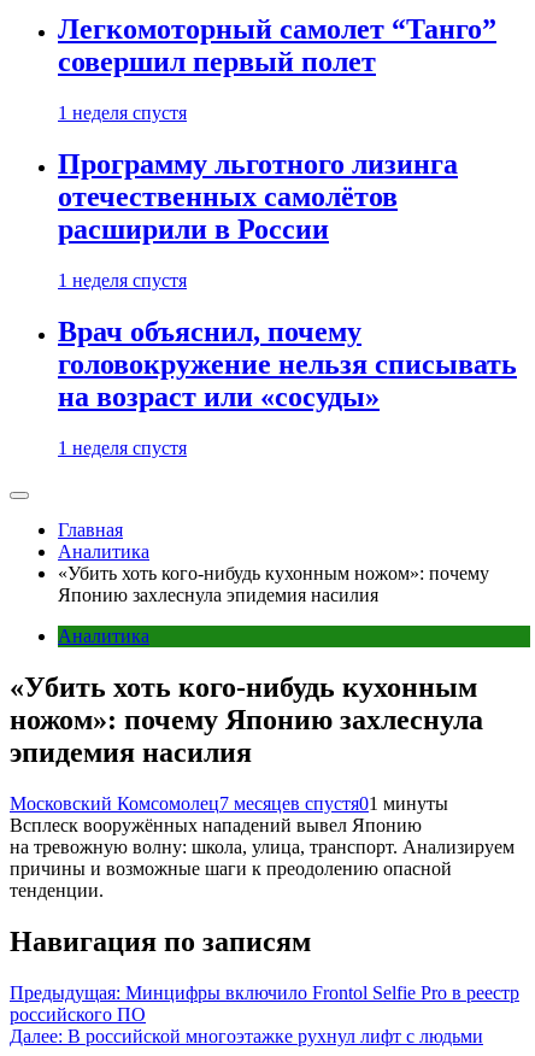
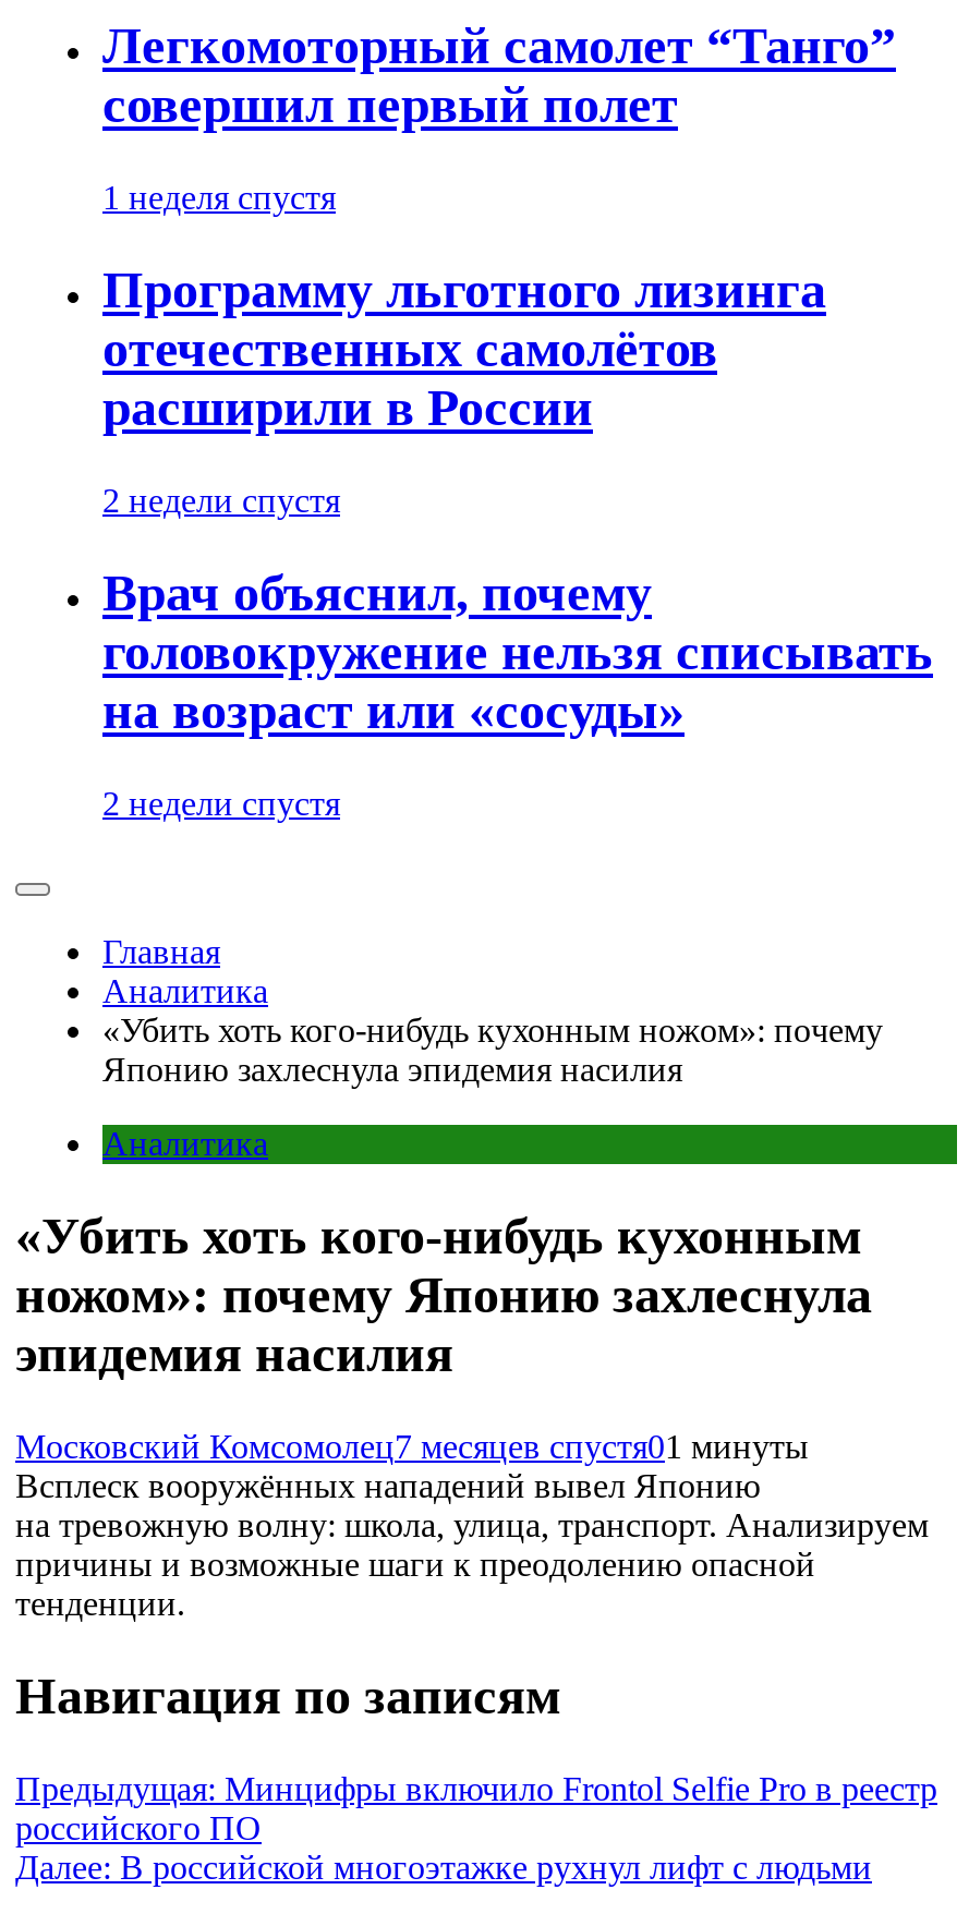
- 1 неделя спустя
+ 2 недели спустя

- 1 неделя спустя
+ 2 недели спустя
